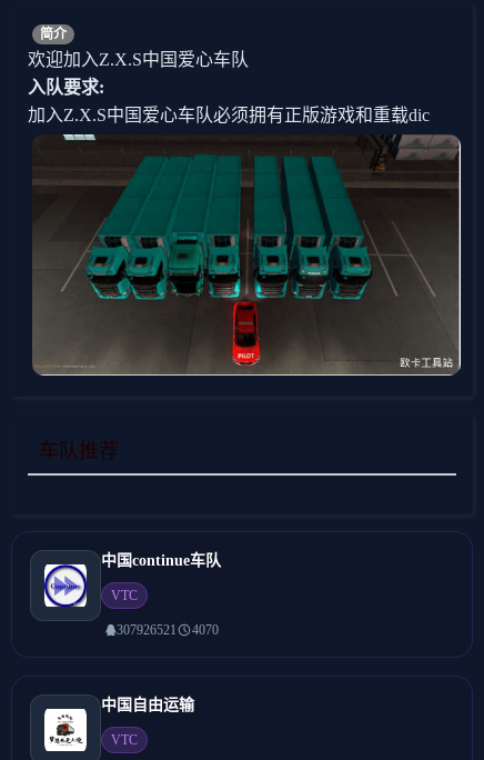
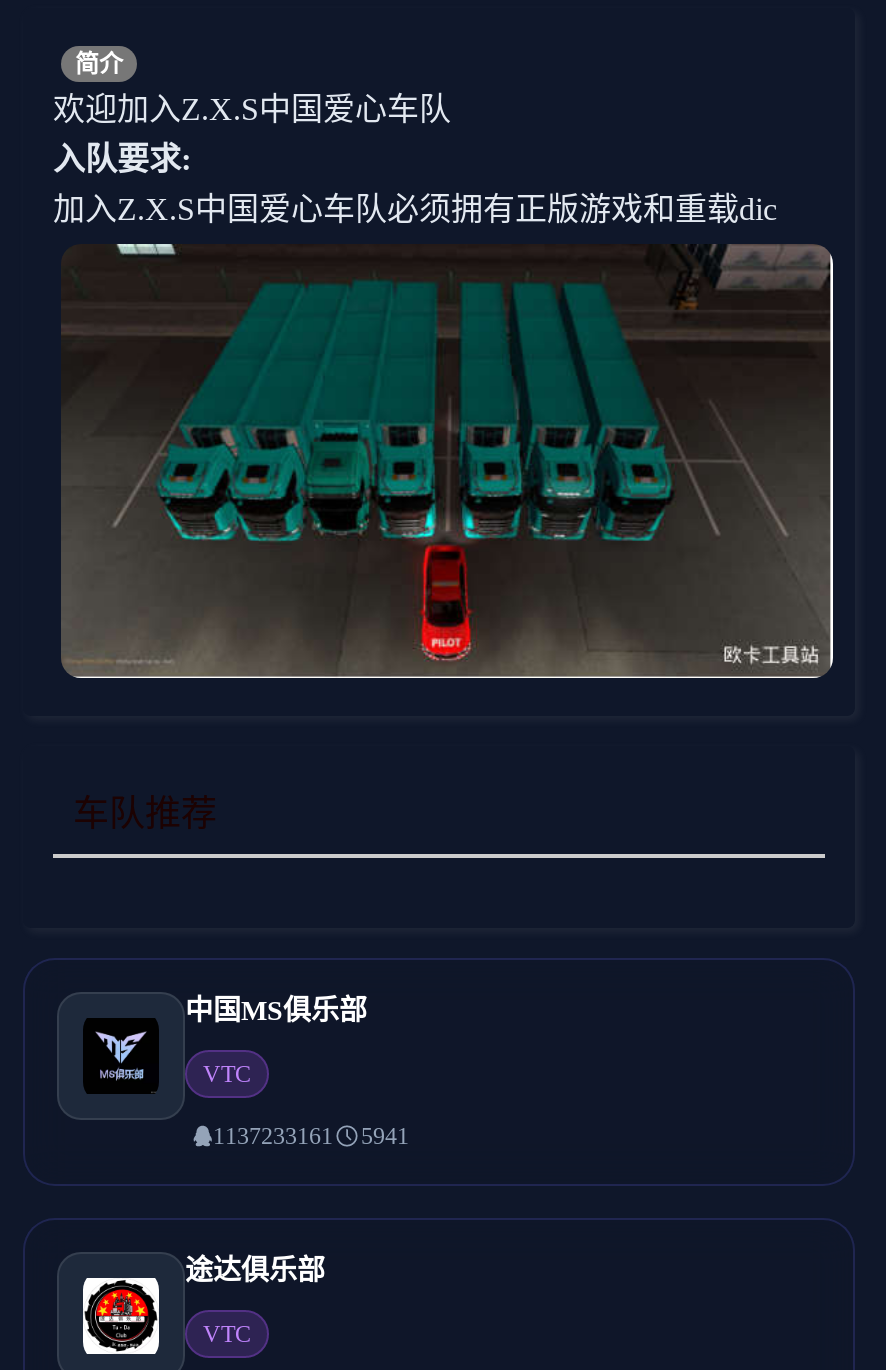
- [image]
- 中国continue车队
+ [image]
+ 中国MS俱乐部

- 307926521
- 4070
+ 1137233161
+ 5941

- [image]
- 中国自由运输
+ [image]
+ 途达俱乐部
